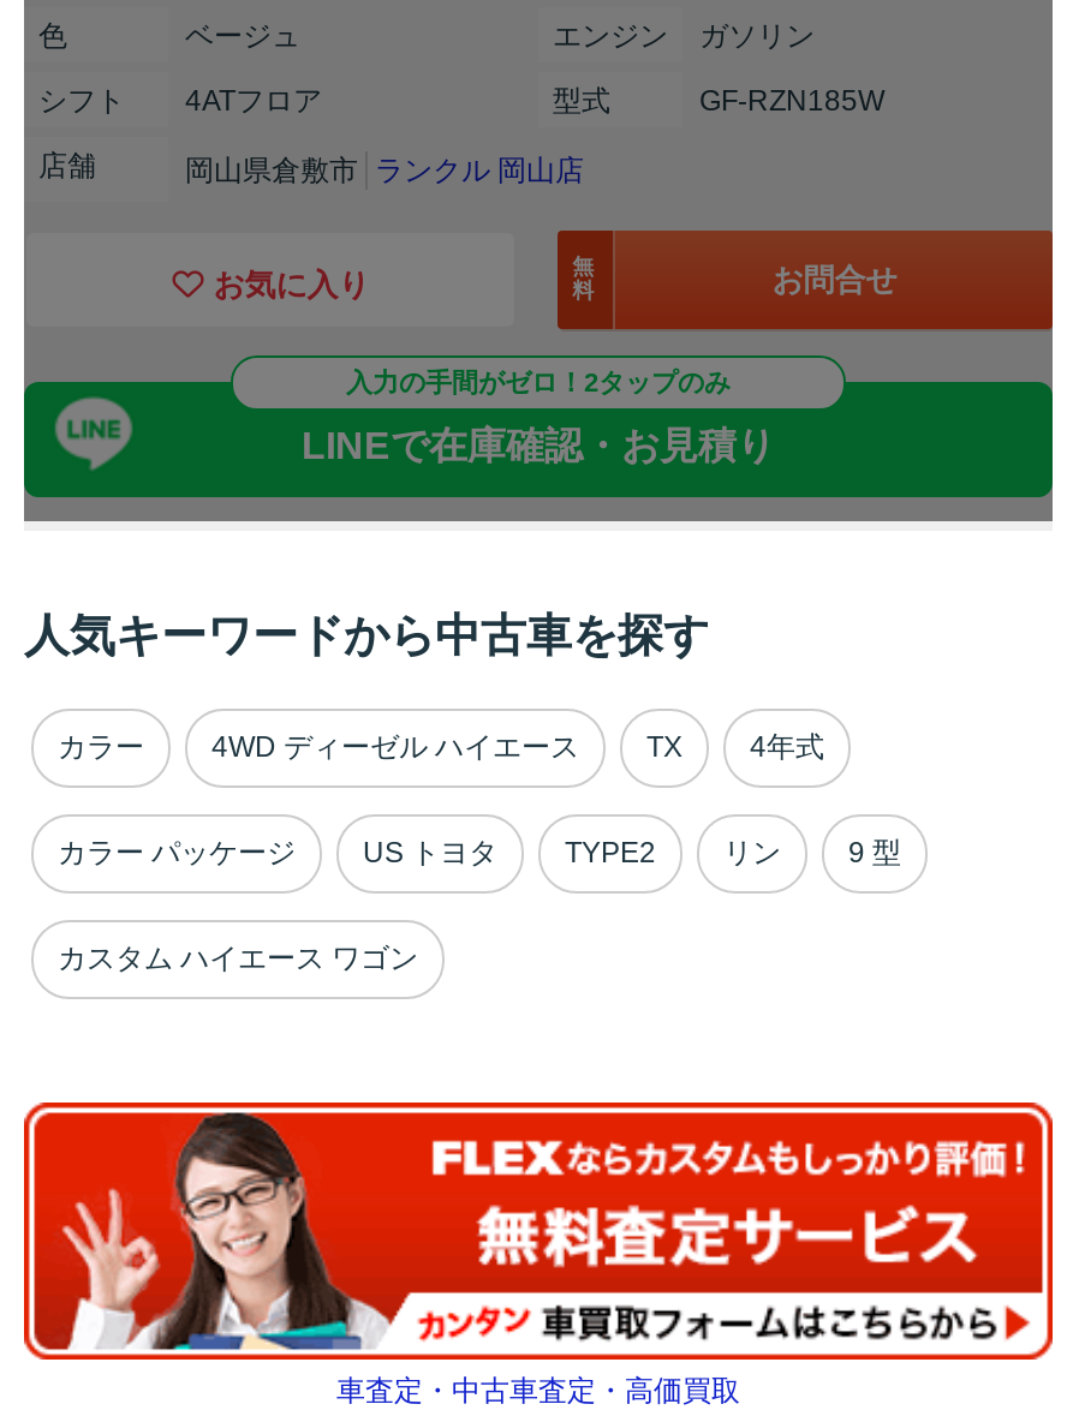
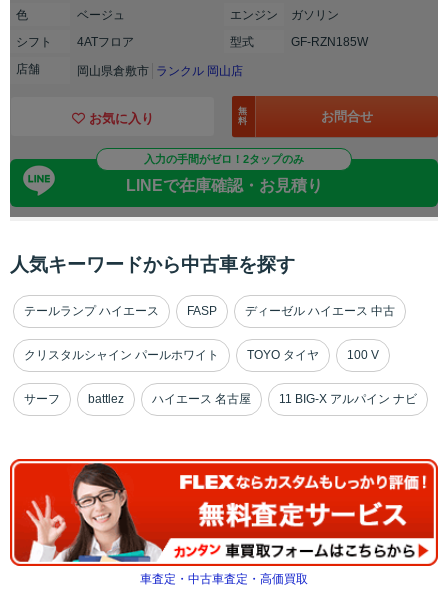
- カラー
- 4WD ディーゼル ハイエース
- TX
- 4年式
+ テールランプ ハイエース
+ FASP
+ ディーゼル ハイエース 中古

- カラー パッケージ
- US トヨタ
- TYPE2
- リン
- 9 型
+ クリスタルシャイン パールホワイト
+ TOYO タイヤ
+ 100 V

- カスタム ハイエース ワゴン
+ サーフ
+ battlez
+ ハイエース 名古屋
+ 11 BIG-X アルパイン ナビ
